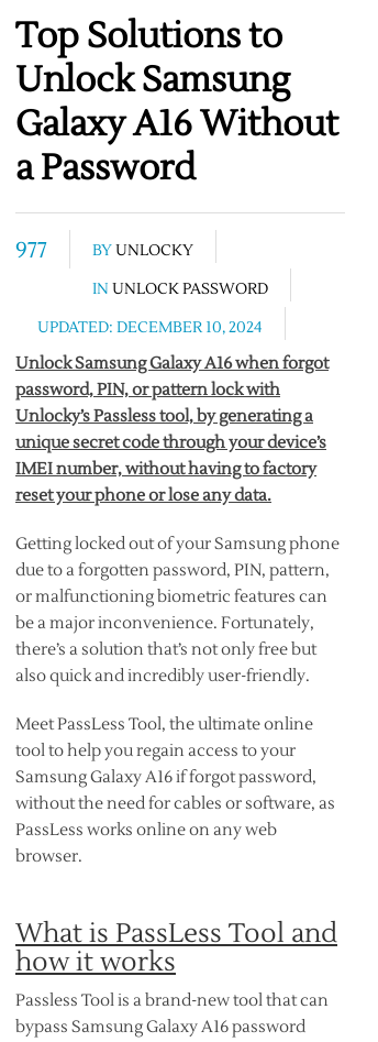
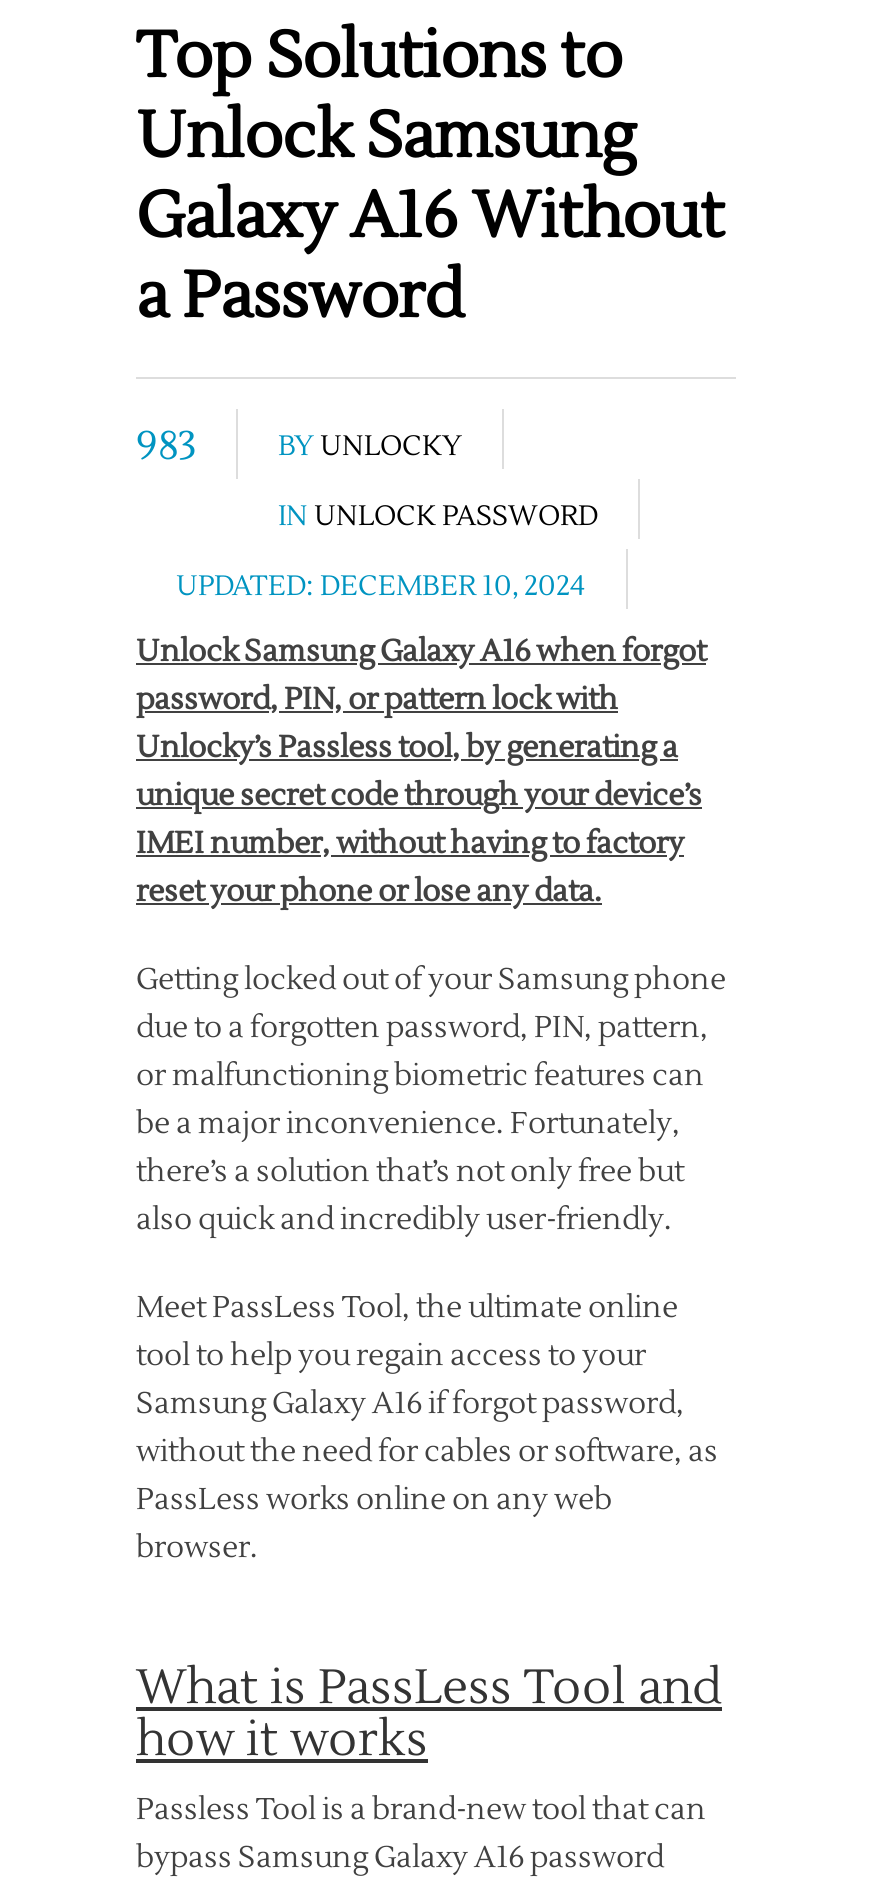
- 977
+ 983
